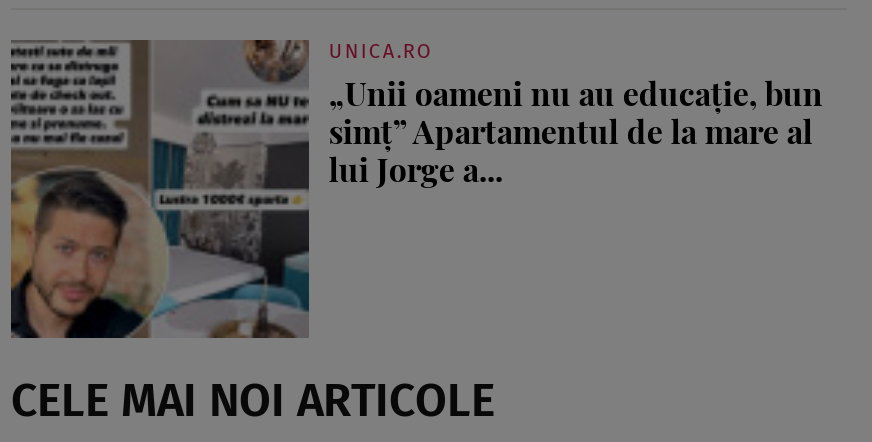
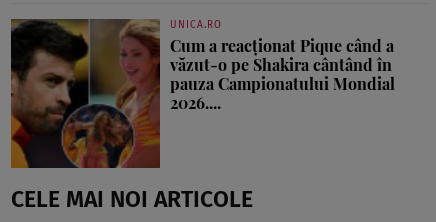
- [image]
- „Unii oameni nu au educație, bun
- simț” Apartamentul de la mare al
- lui Jorge a...
+ [image]
+ Cum a reacționat Pique când a
+ văzut-o pe Shakira cântând în
+ pauza Campionatului Mondial
+ 2026....
